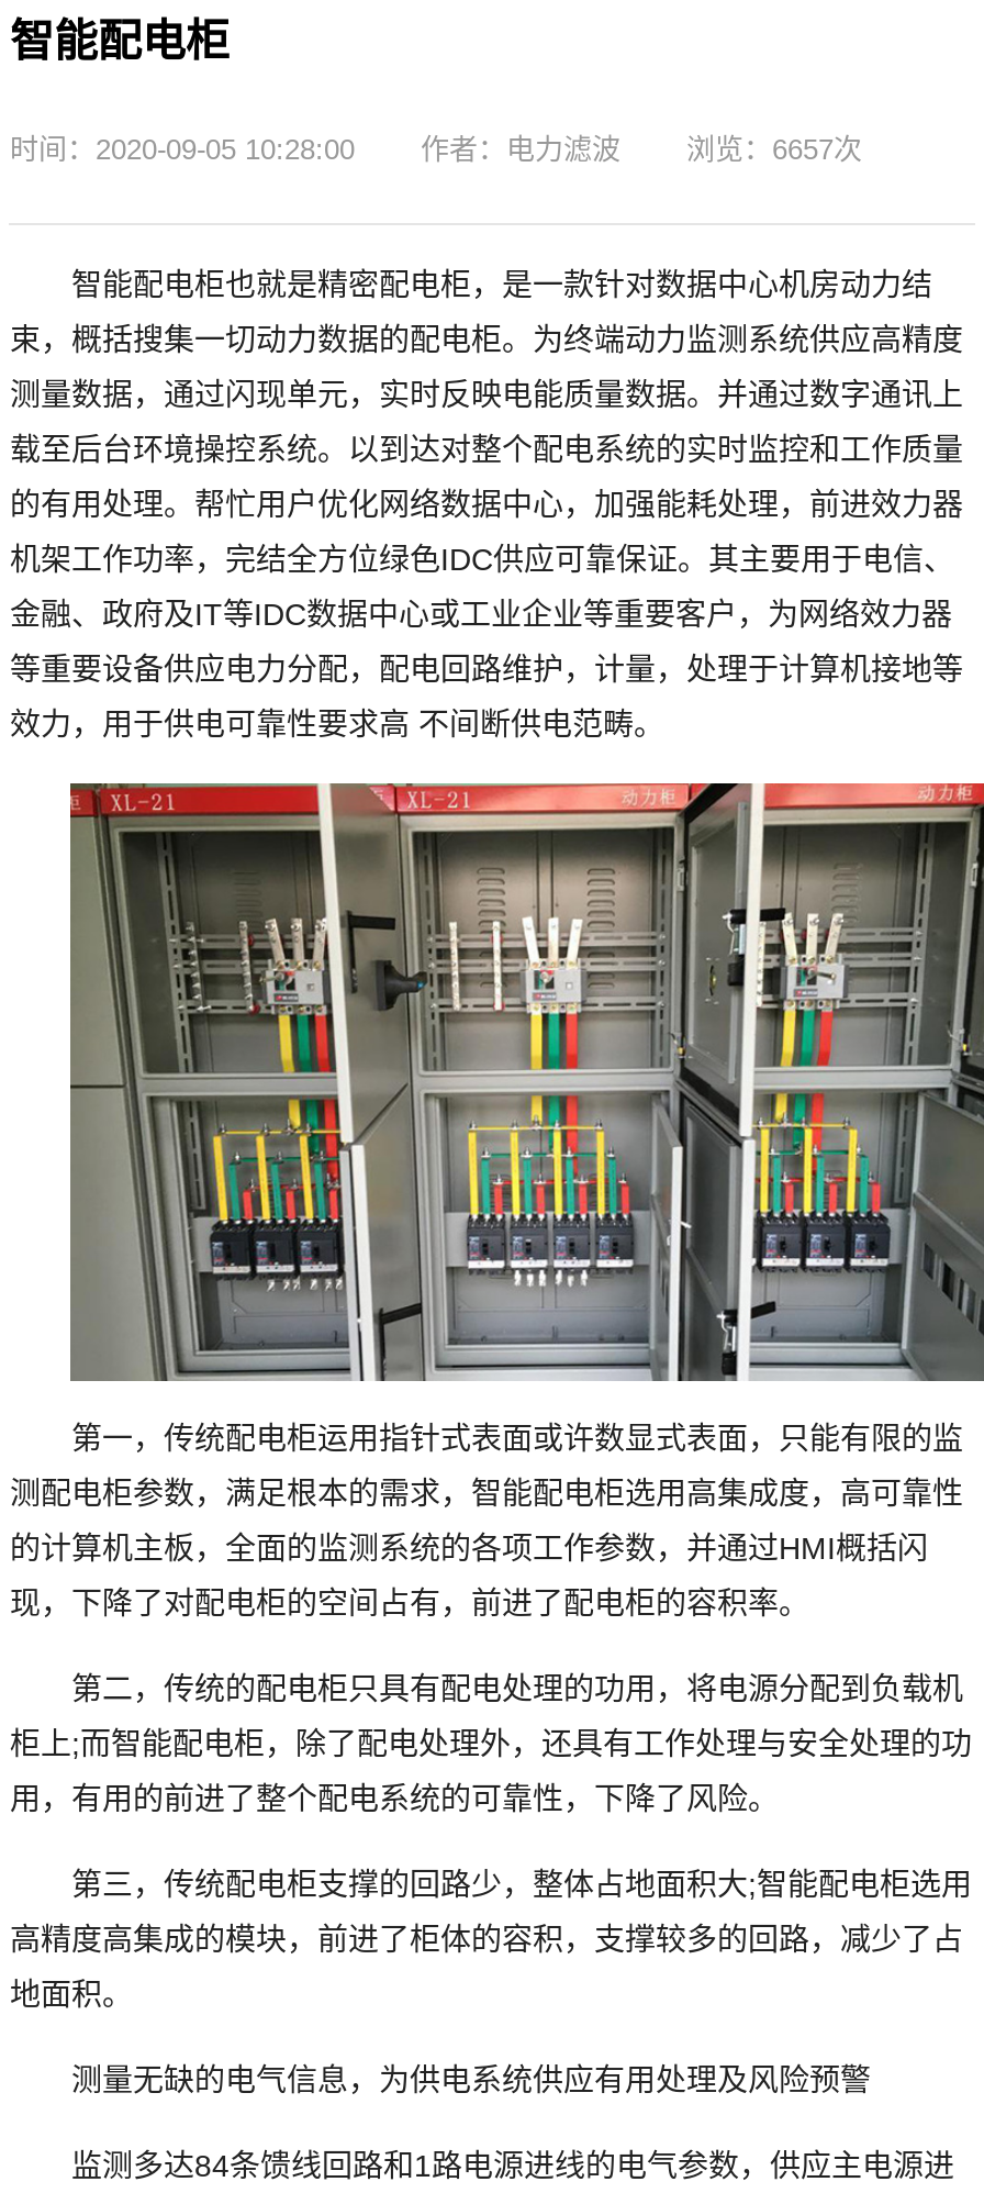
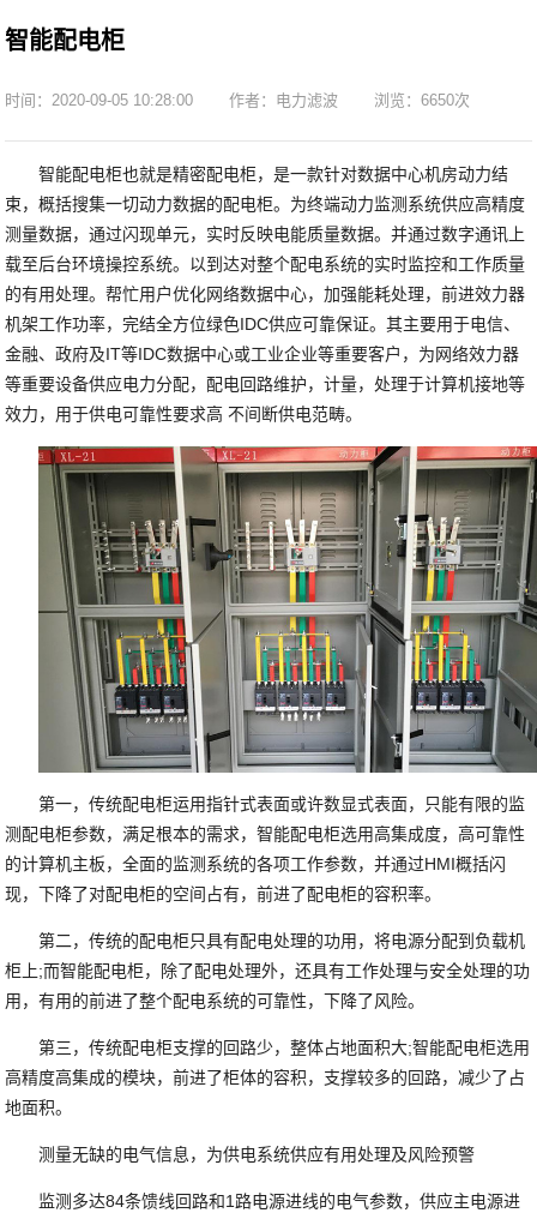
- 时间：2020-09-05 10:28:00 作者：电力滤波 浏览：6657次
+ 时间：2020-09-05 10:28:00 作者：电力滤波 浏览：6650次
